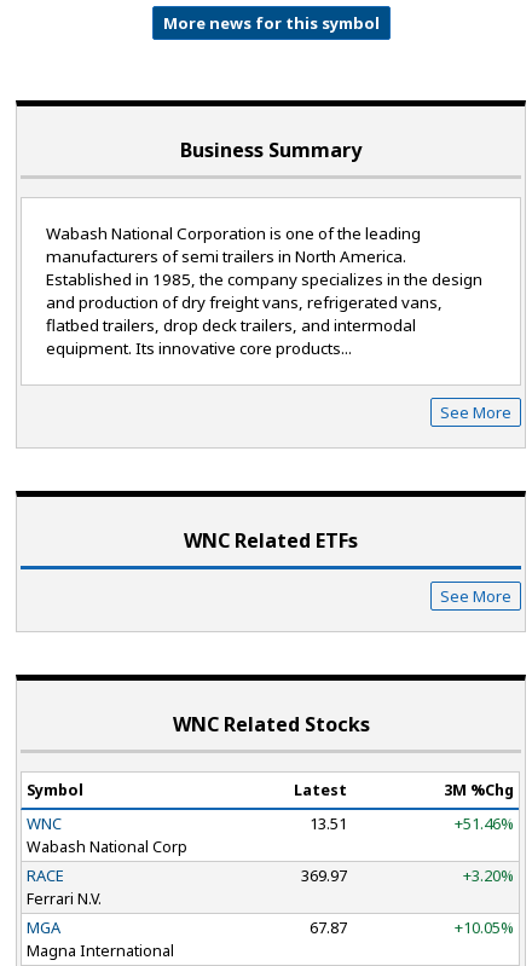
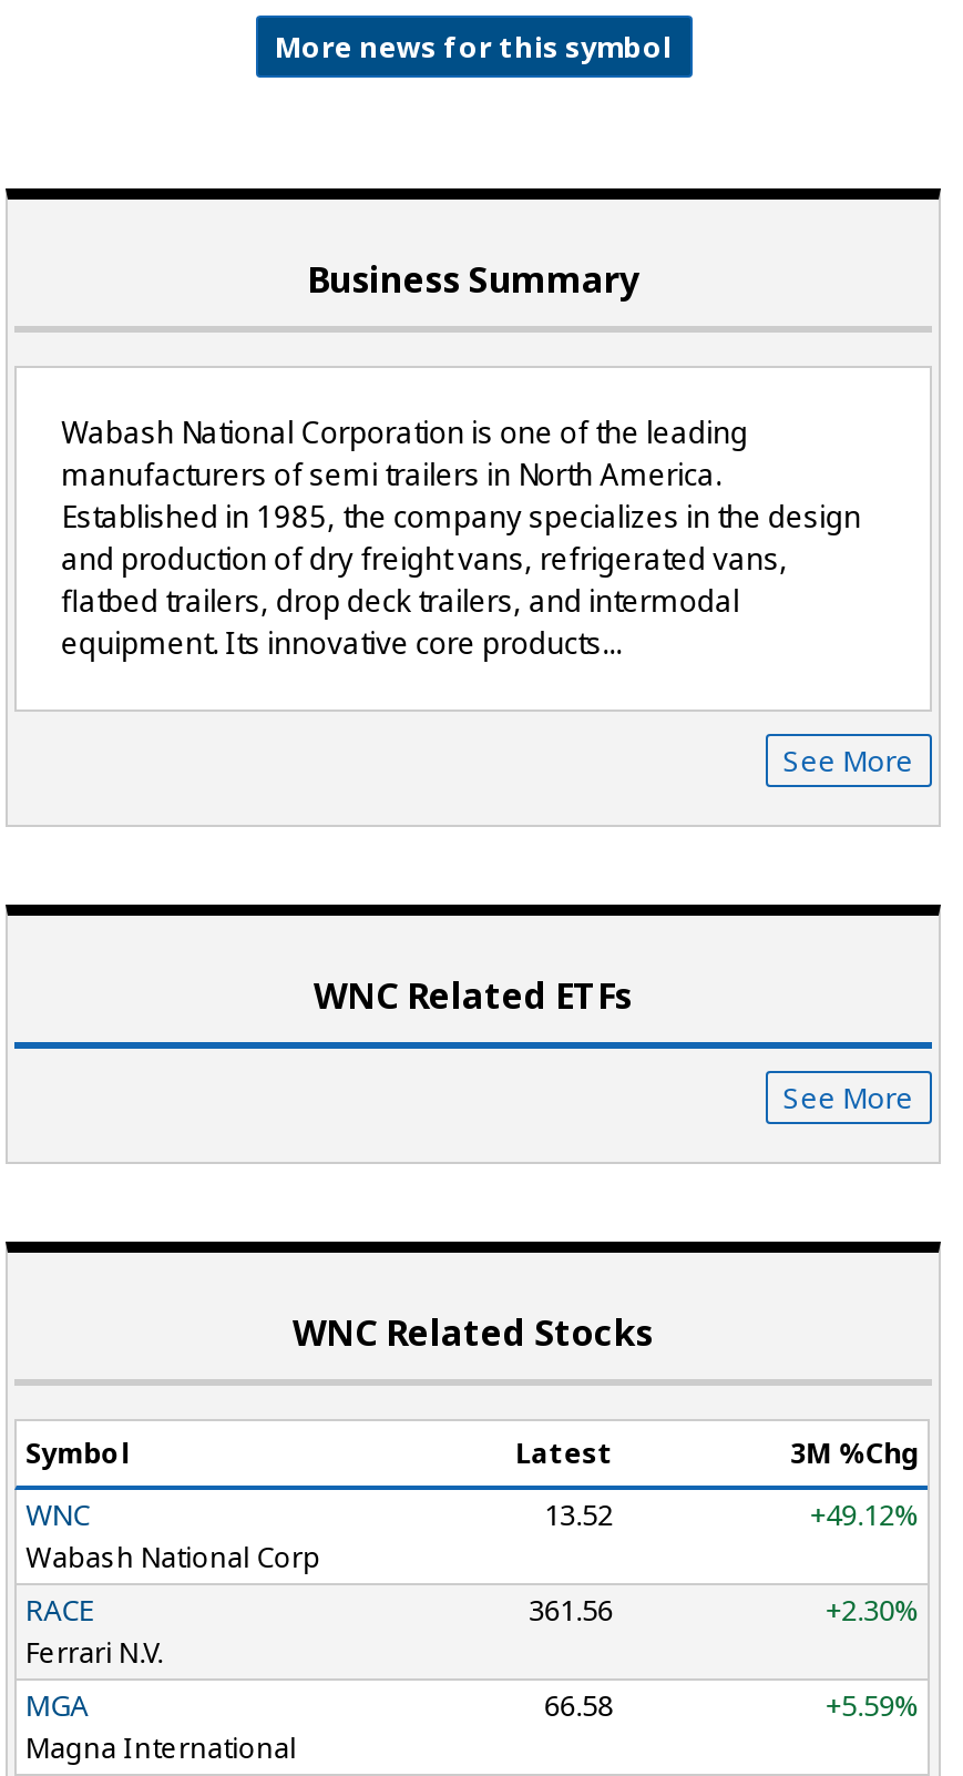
- 13.51
+ 13.52

- +51.46%
+ +49.12%

- 369.97
+ 361.56

- +3.20%
+ +2.30%

- 67.87
+ 66.58

- +10.05%
+ +5.59%
